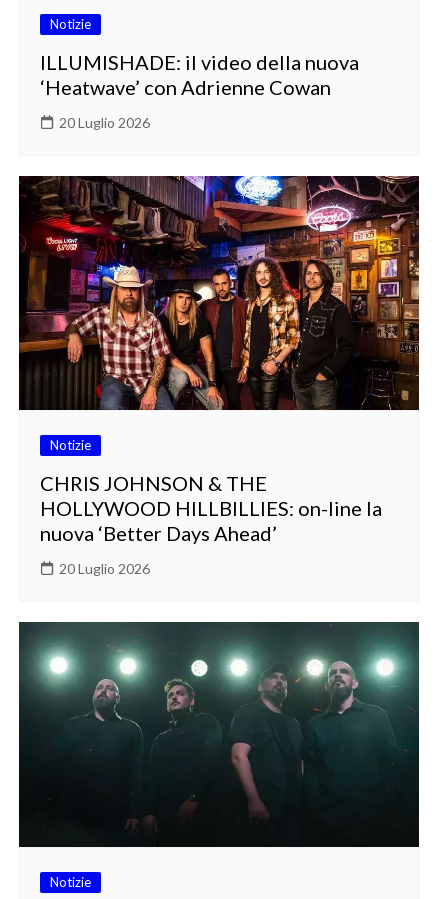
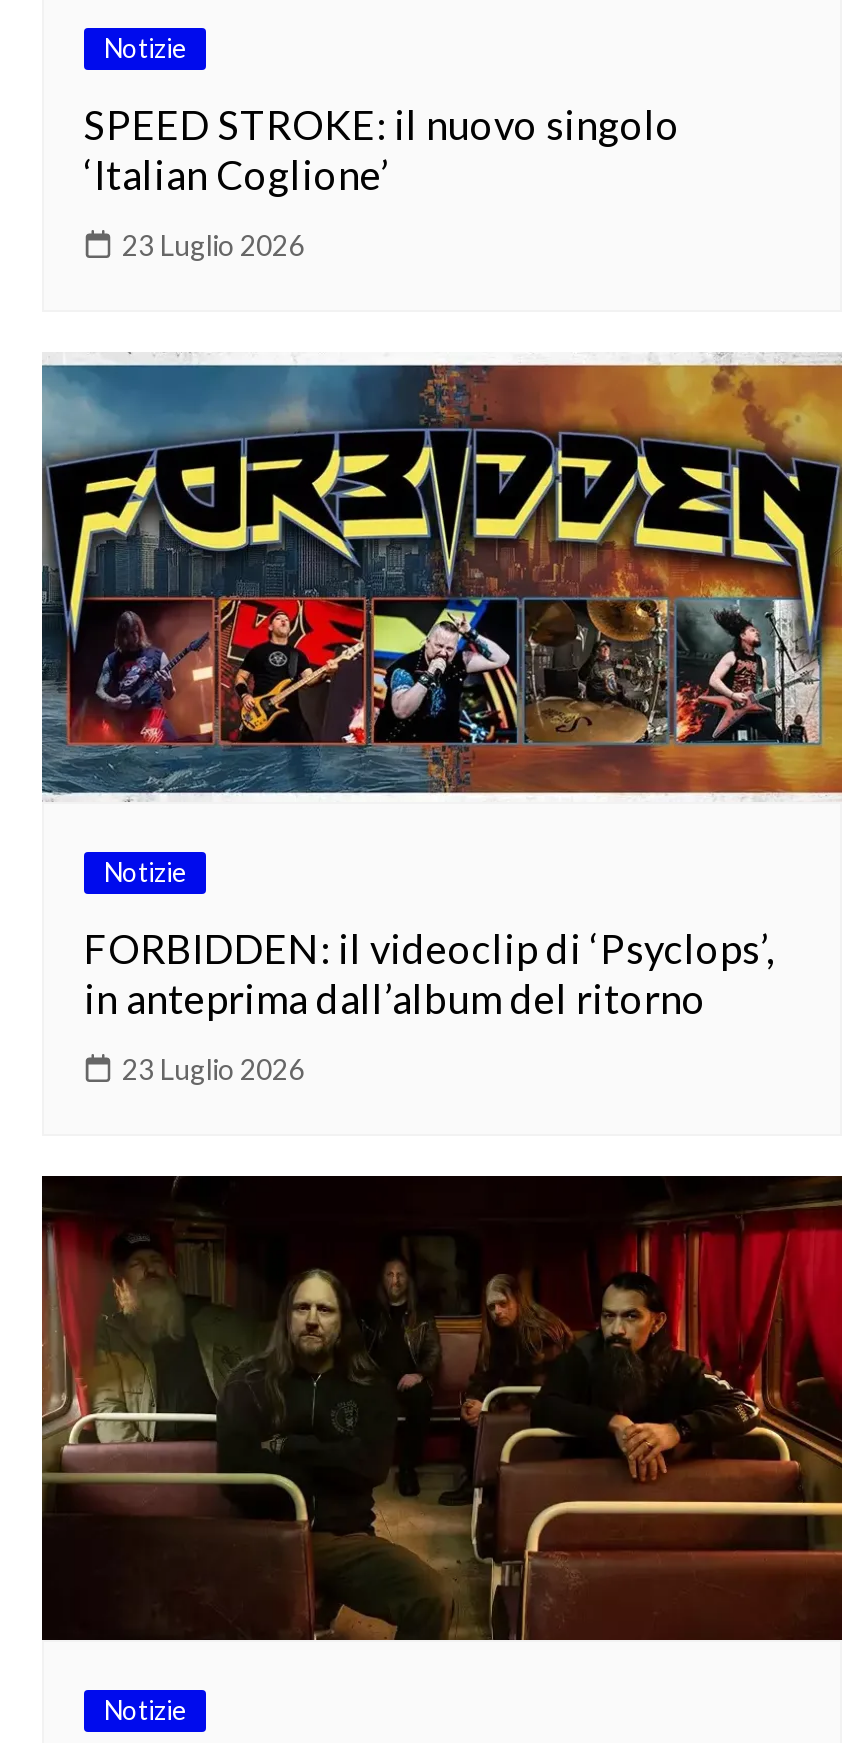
- ILLUMISHADE: il video della nuova
- ‘Heatwave’ con Adrienne Cowan
+ SPEED STROKE: il nuovo singolo
+ ‘Italian Coglione’

- 20 Luglio 2026
+ 23 Luglio 2026

- [image]
+ [image]

- CHRIS JOHNSON & THE
- HOLLYWOOD HILLBILLIES: on-line la
- nuova ‘Better Days Ahead’
+ FORBIDDEN: il videoclip di ‘Psyclops’,
+ in anteprima dall’album del ritorno

- 20 Luglio 2026
+ 23 Luglio 2026

- [image]
+ [image]
